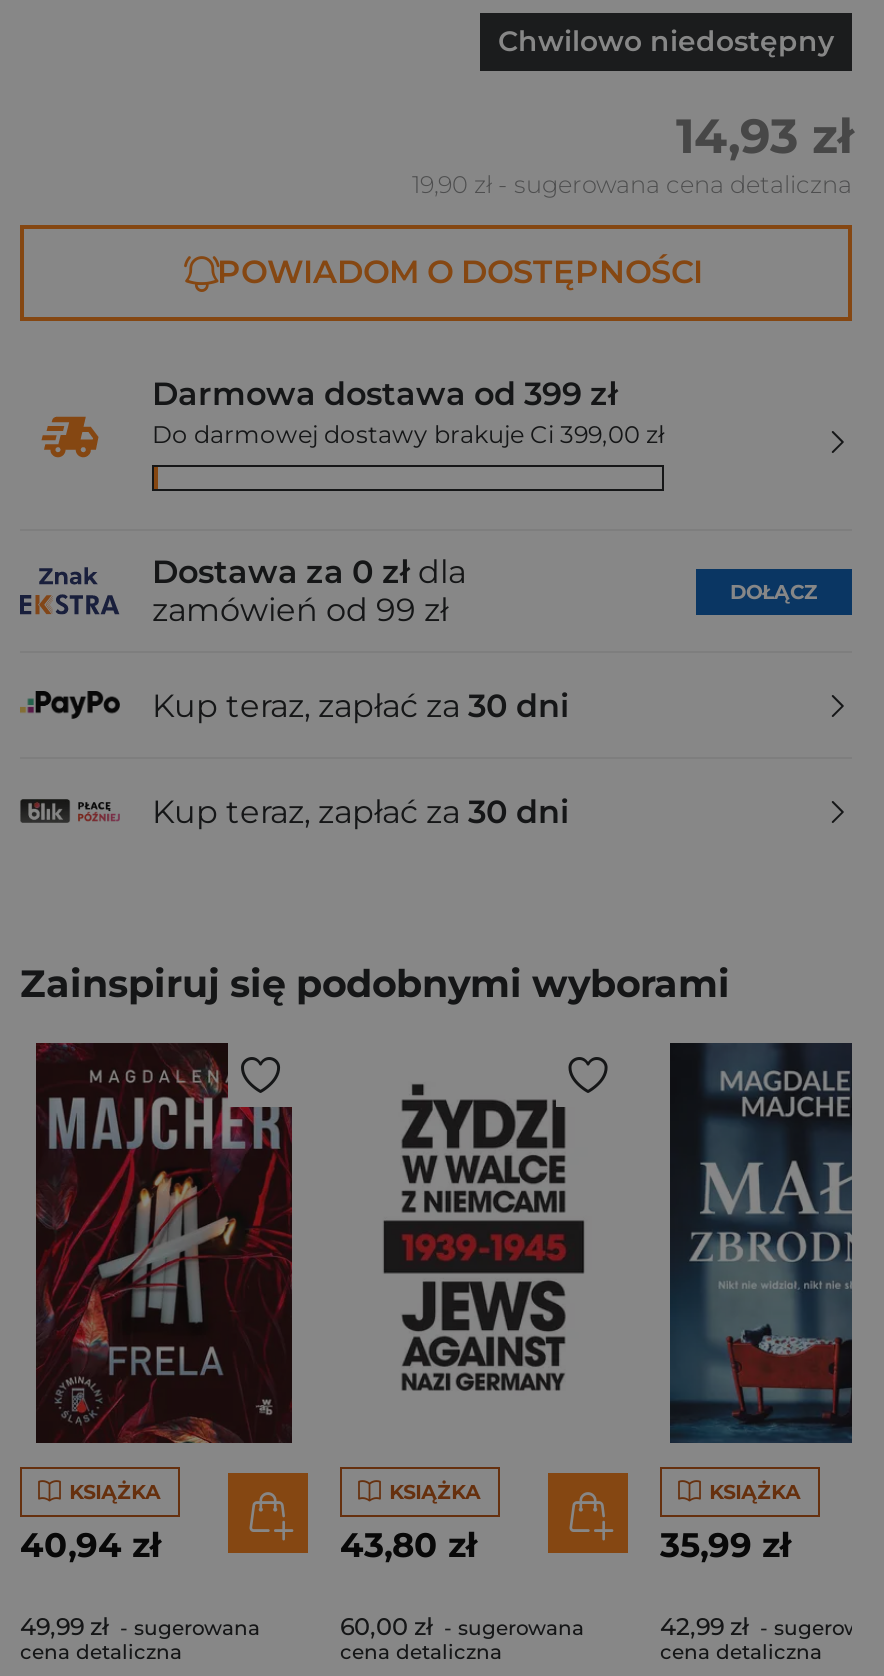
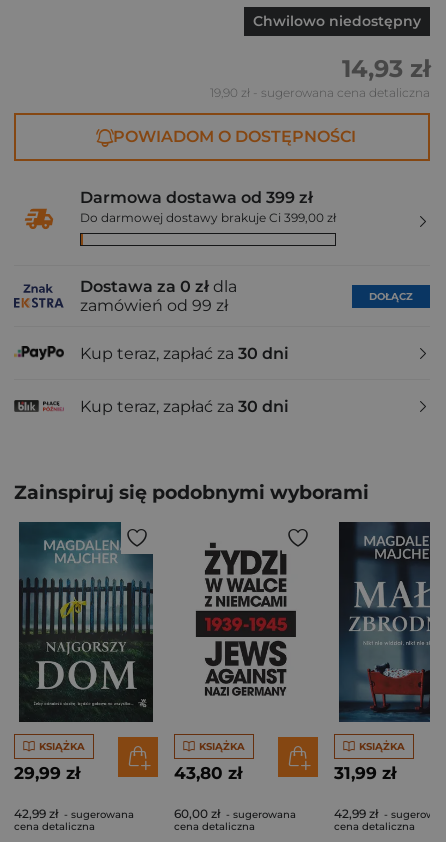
- [image]
- 40,94 zł
+ [image]
+ 29,99 zł

- 35,99 zł
+ 31,99 zł

- 49,99 zł - sugerowana
+ 42,99 zł - sugerowana
